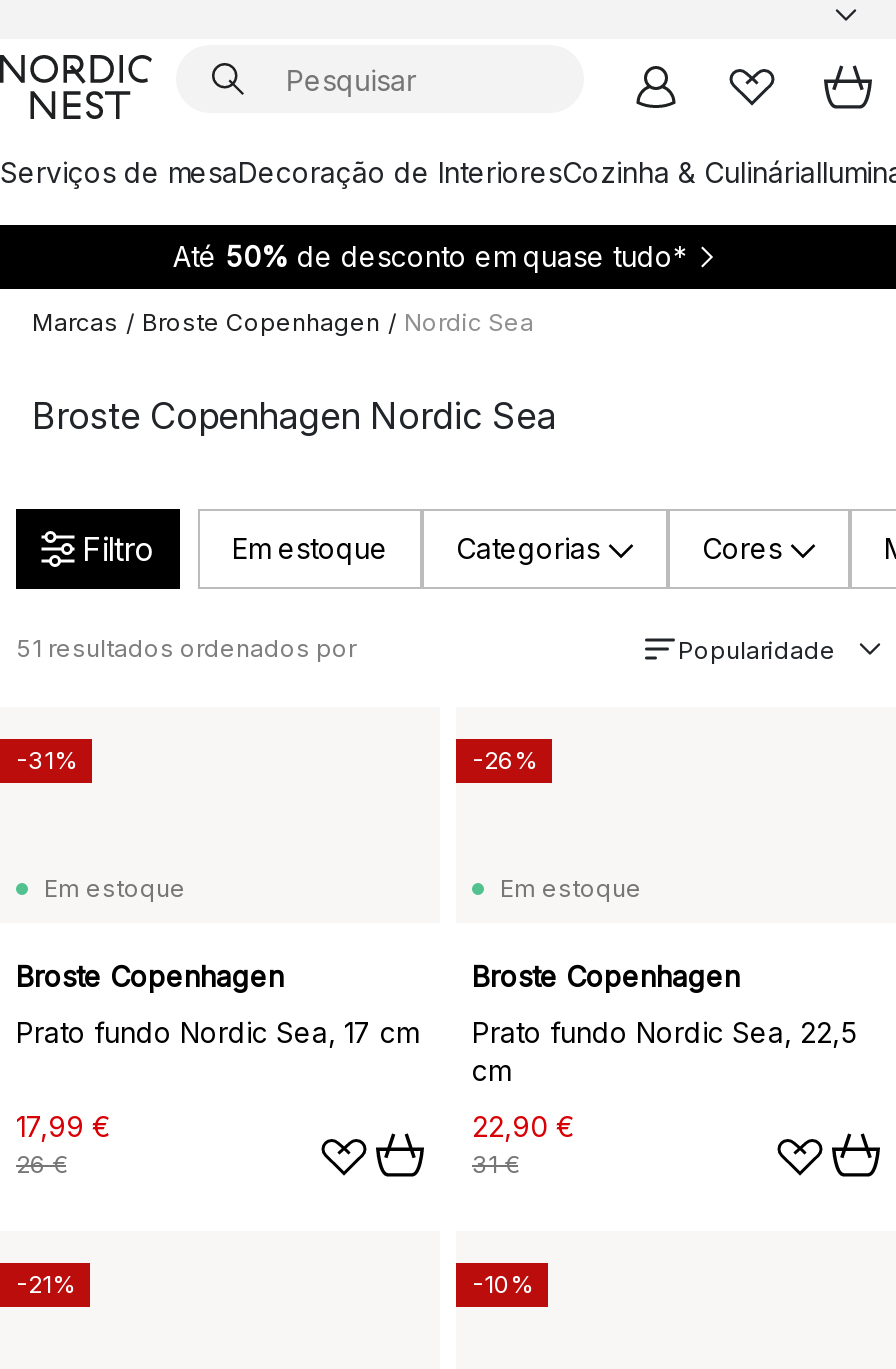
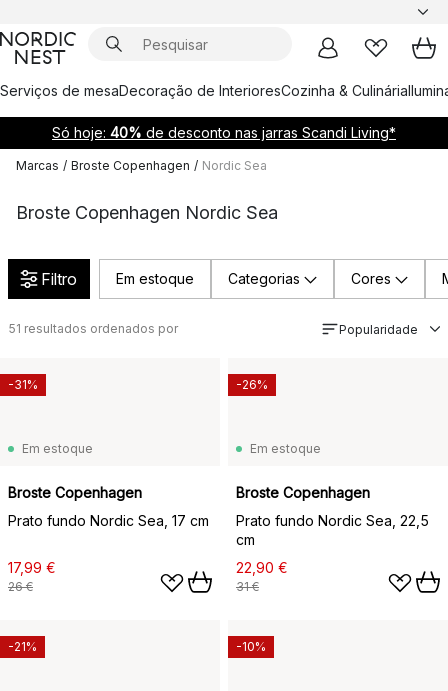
- Até 50% de desconto em quase tudo*
+ Só hoje: 40% de desconto nas jarras Scandi Living*
